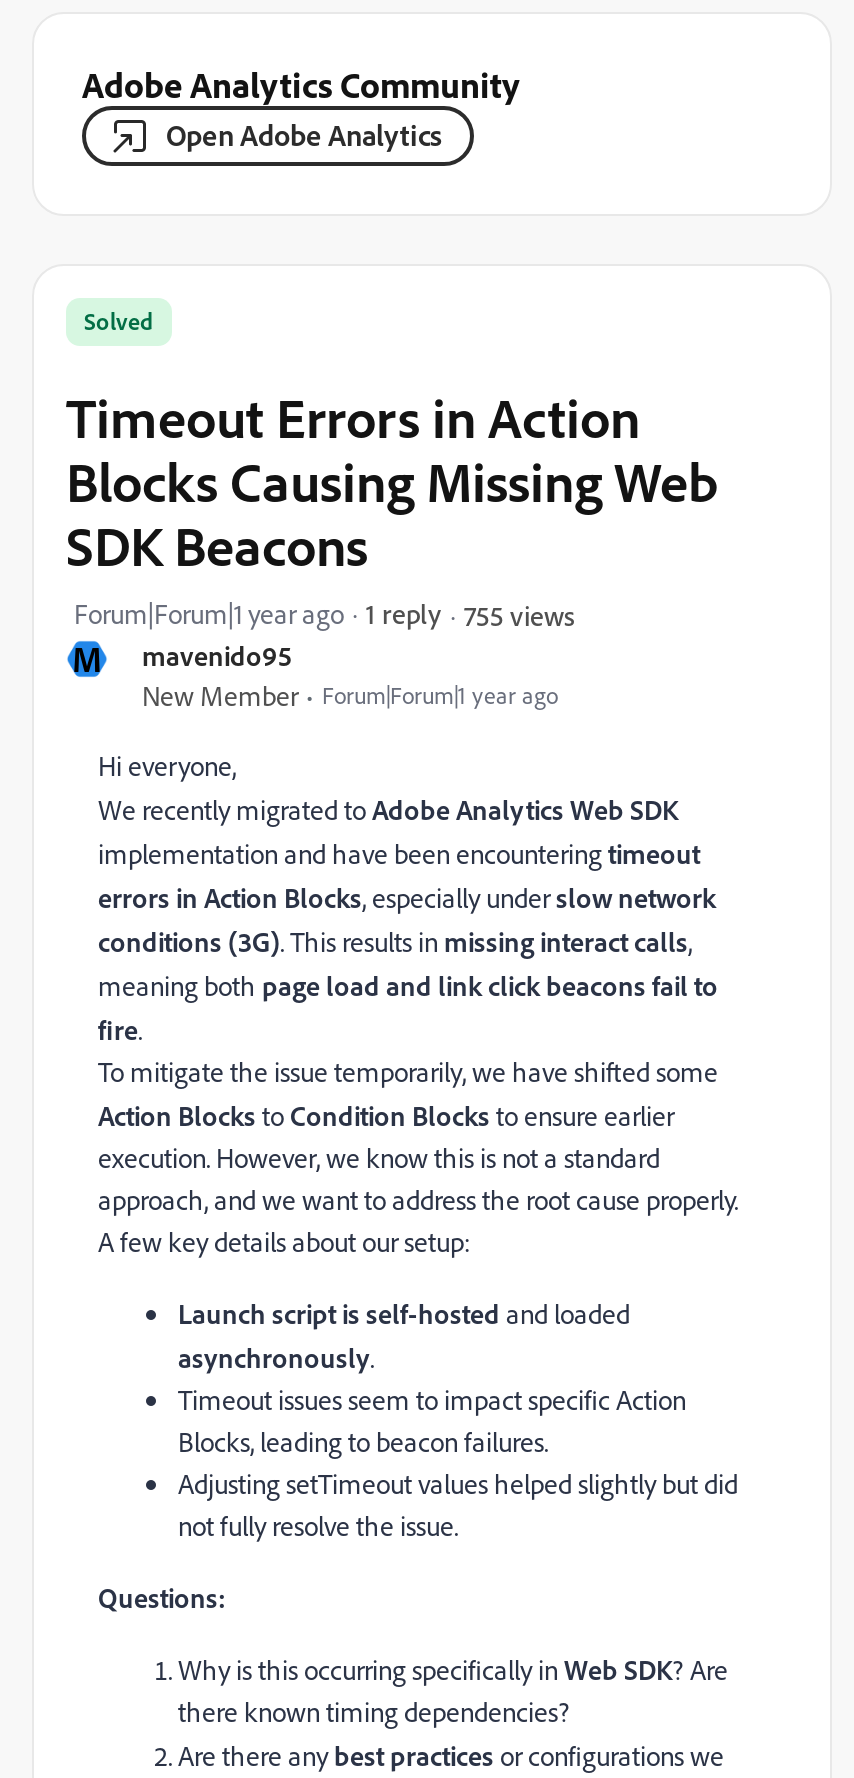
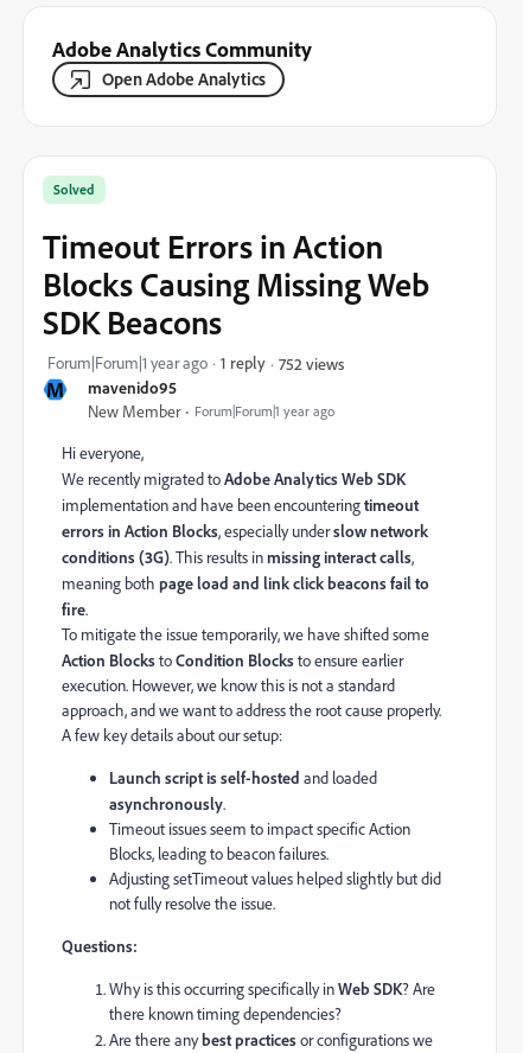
- 755 views
+ 752 views
